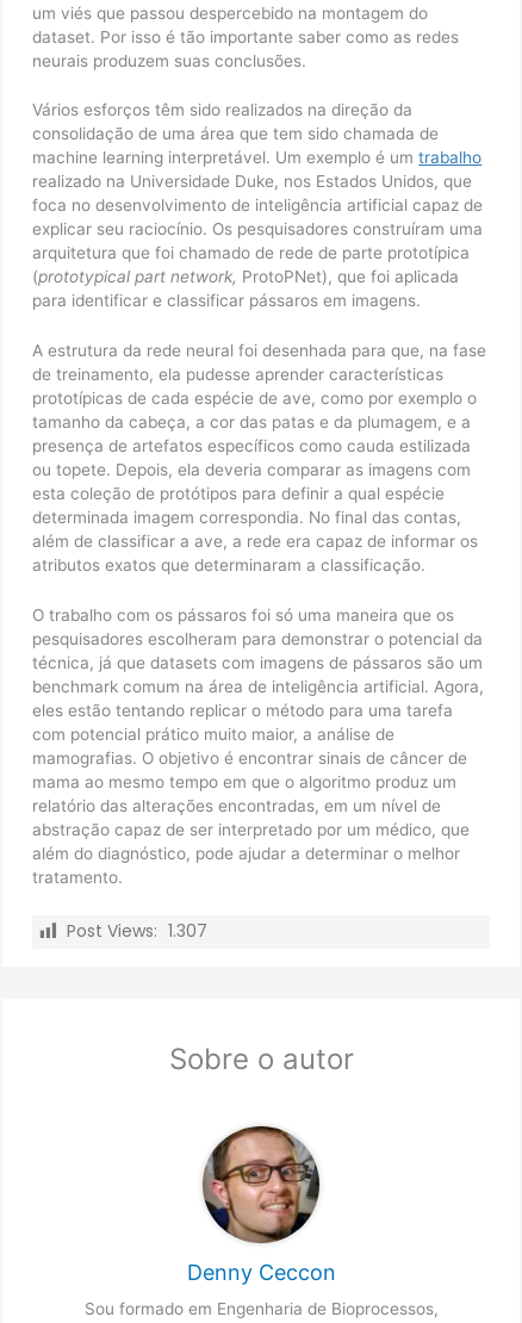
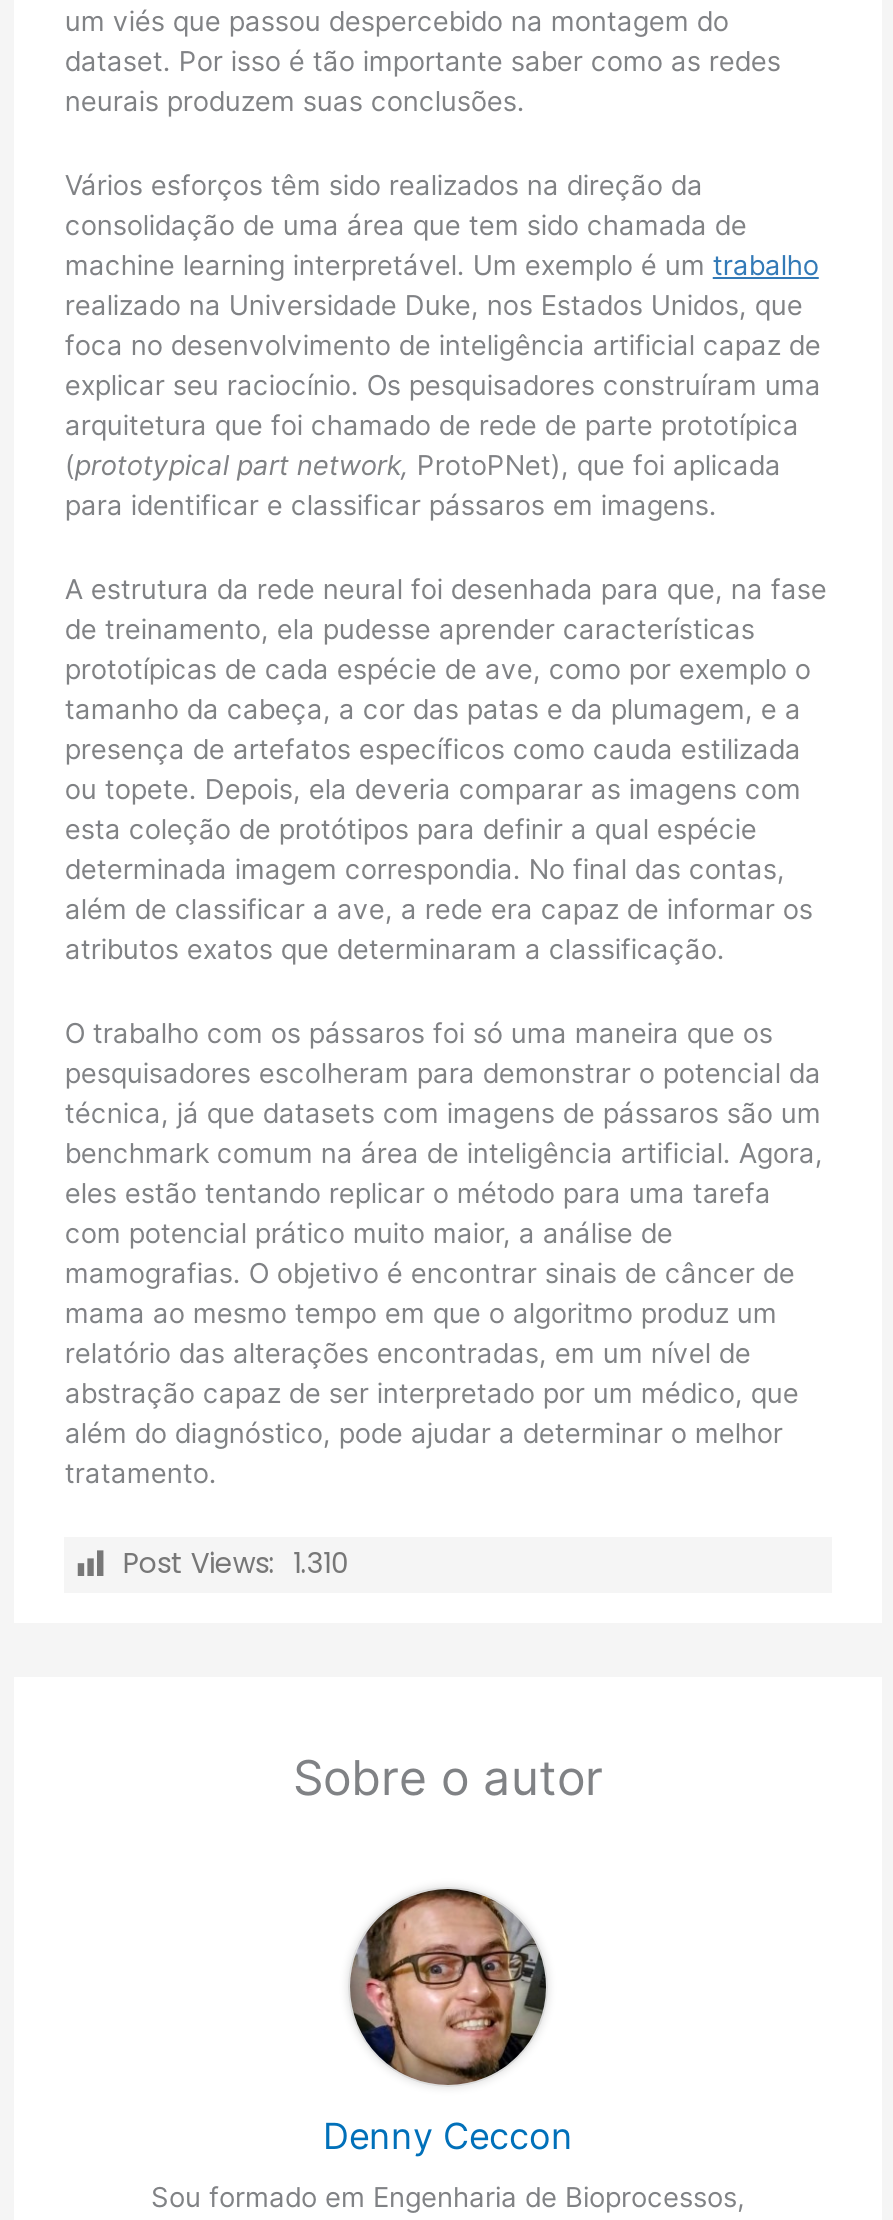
- Post Views: 1.307
+ Post Views: 1.310
